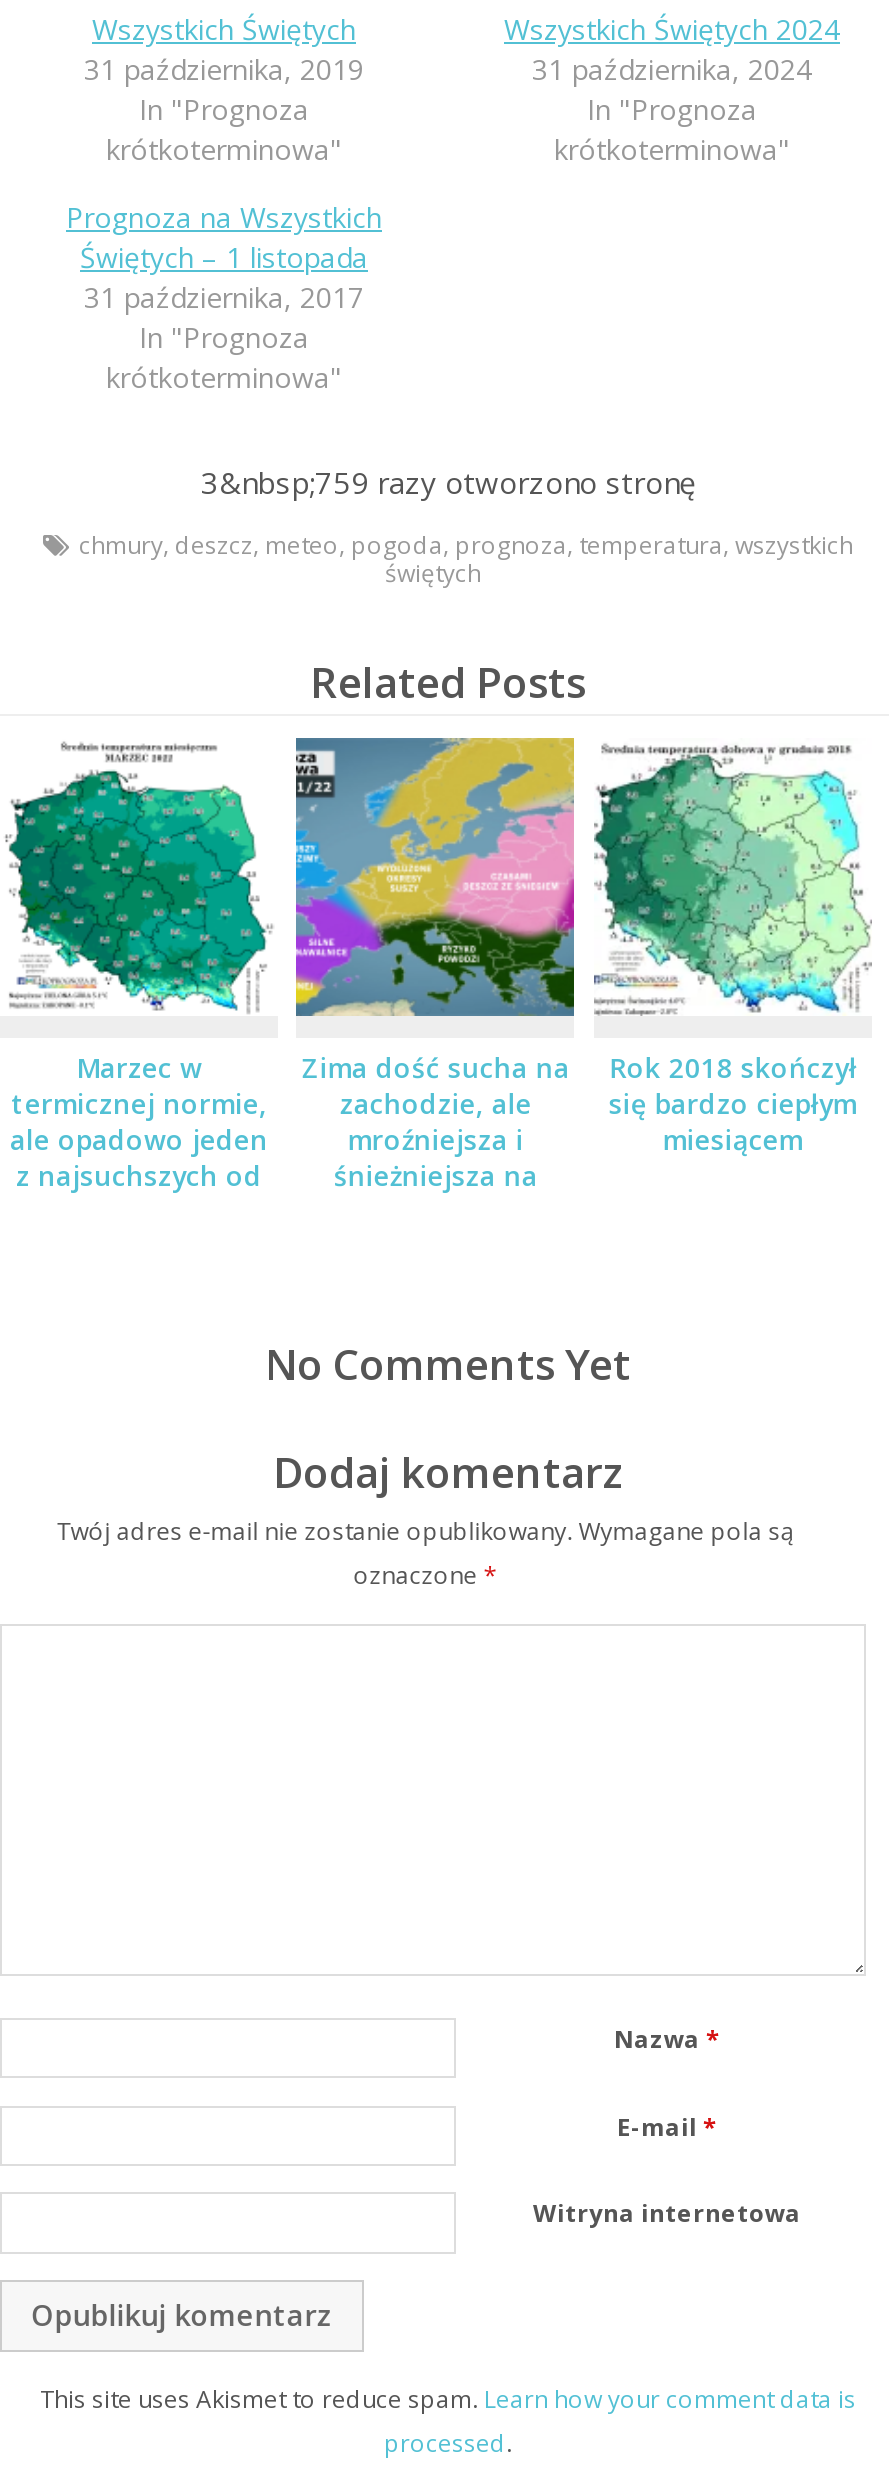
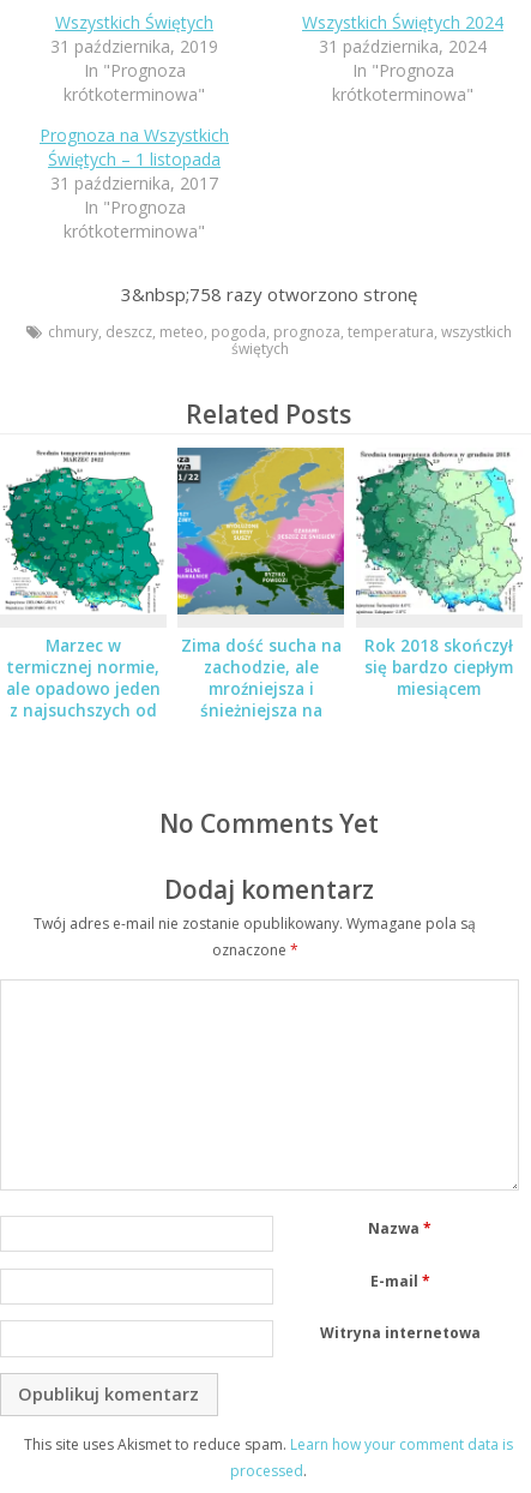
- 3&nbsp;759 razy otworzono stronę
+ 3&nbsp;758 razy otworzono stronę
